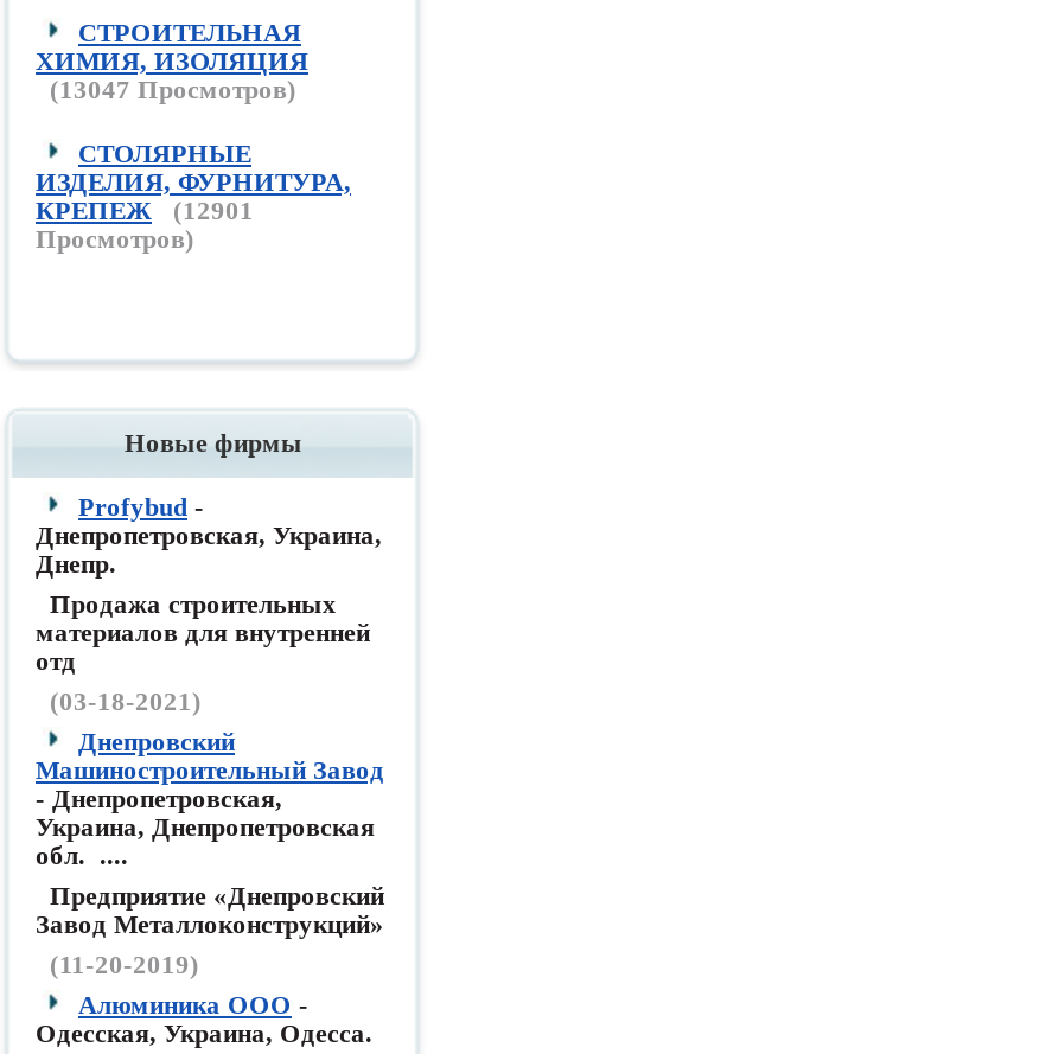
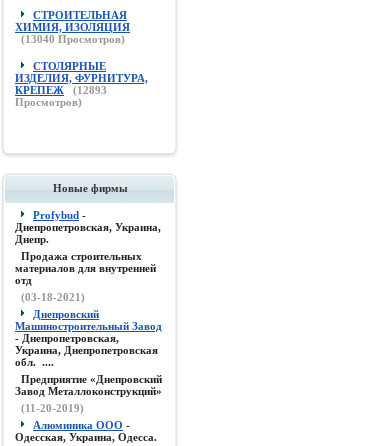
- (13047Просмотров)
+ (13040Просмотров)

- КРЕПЕЖ (12901
+ КРЕПЕЖ (12893
